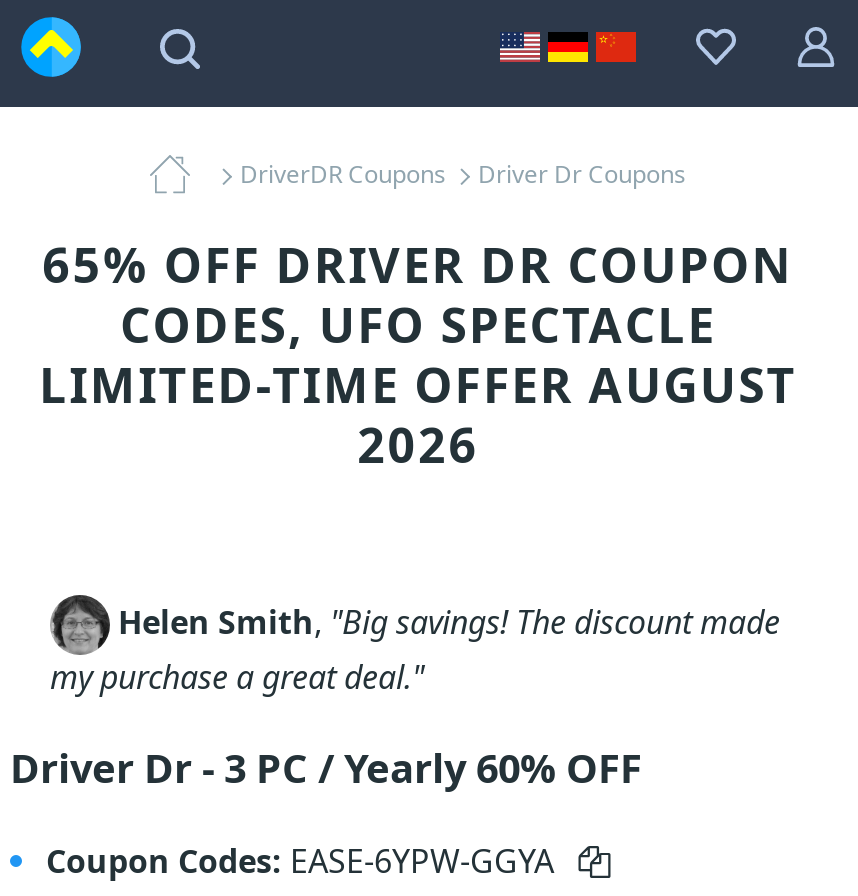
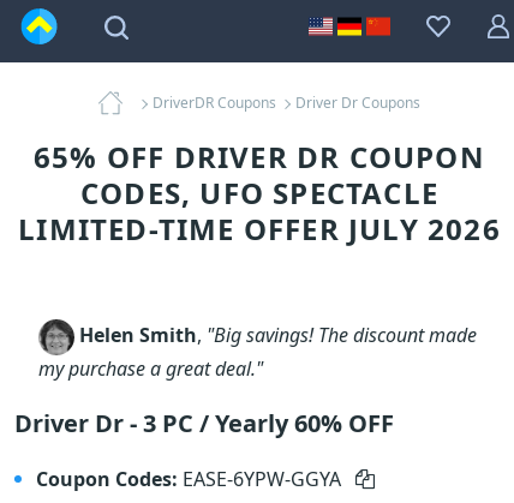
- LIMITED-TIME OFFER AUGUST
- 2026
+ LIMITED-TIME OFFER JULY 2026
